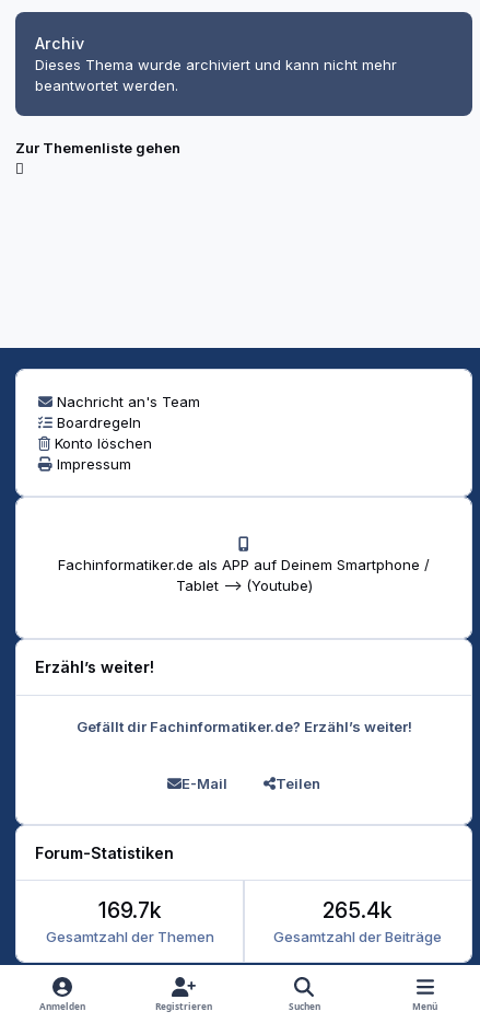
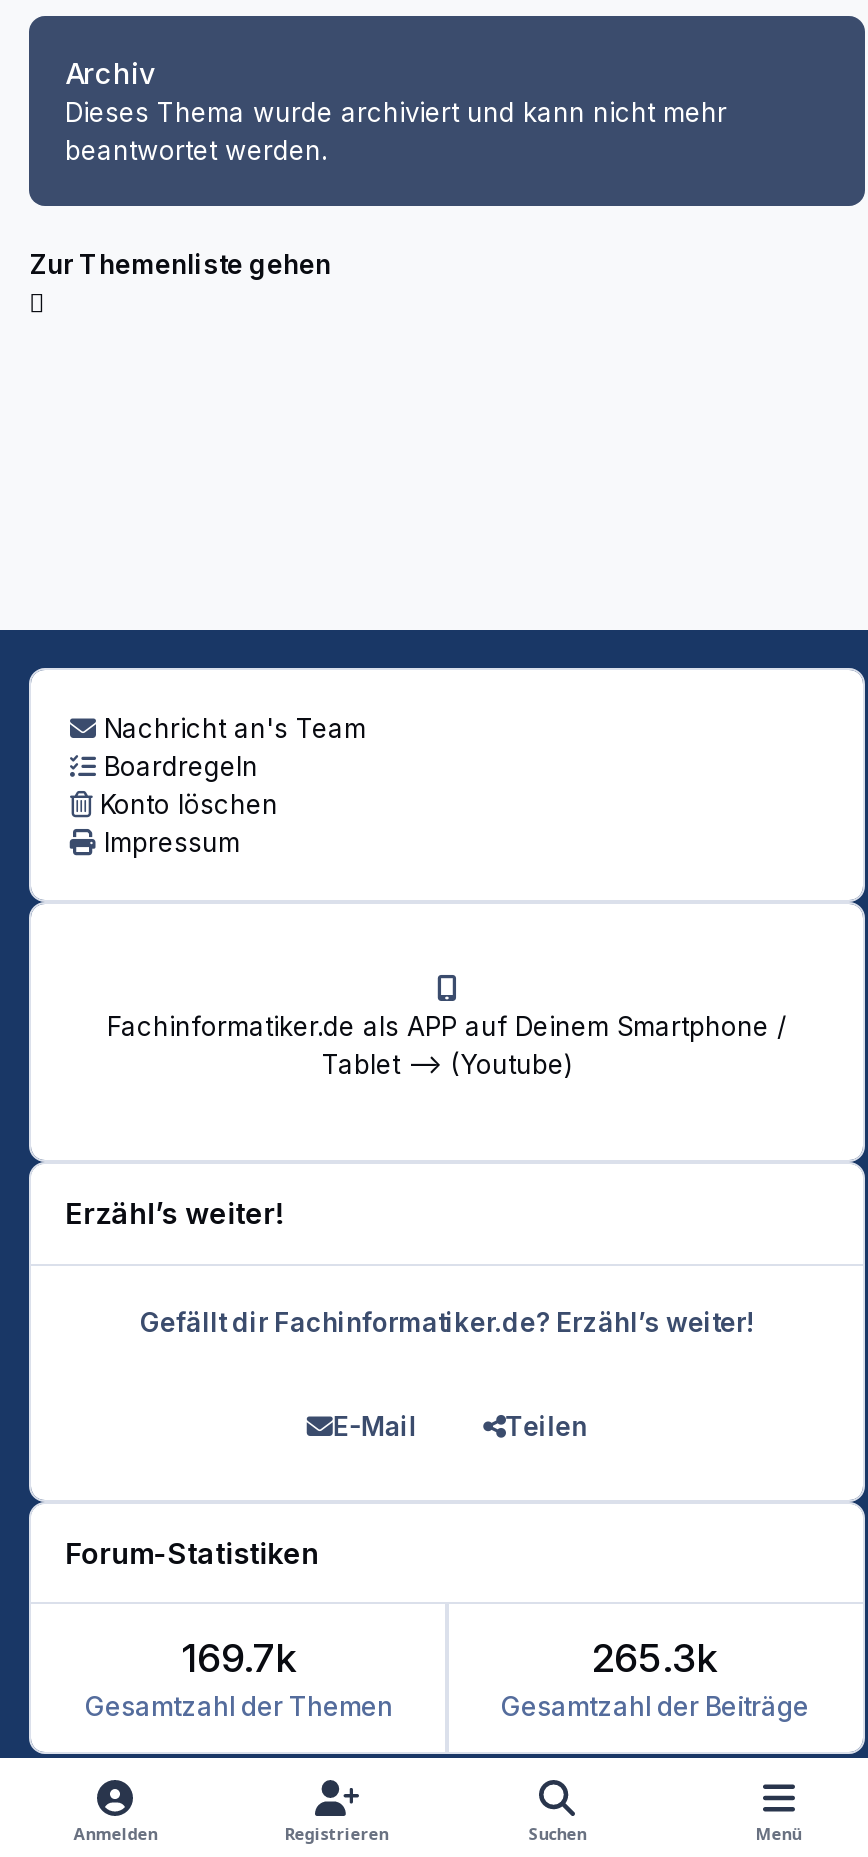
- 265.4k
+ 265.3k
